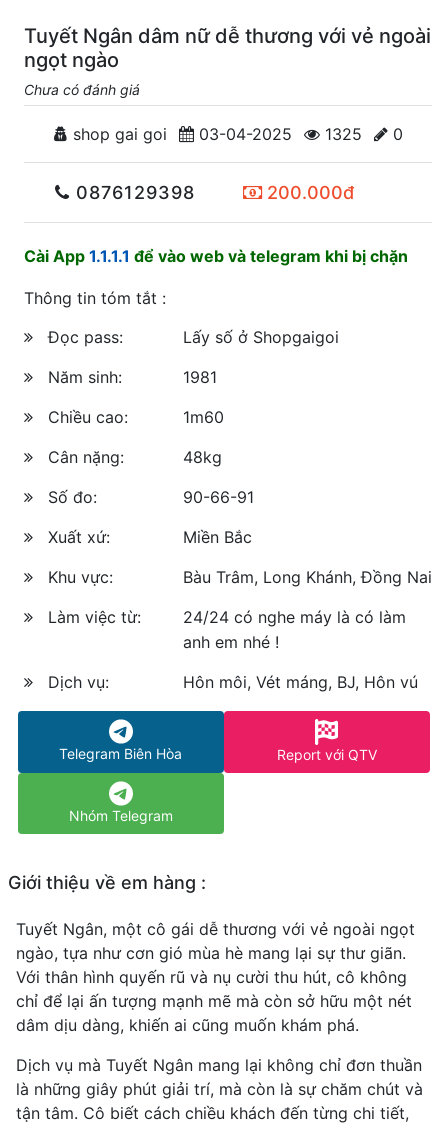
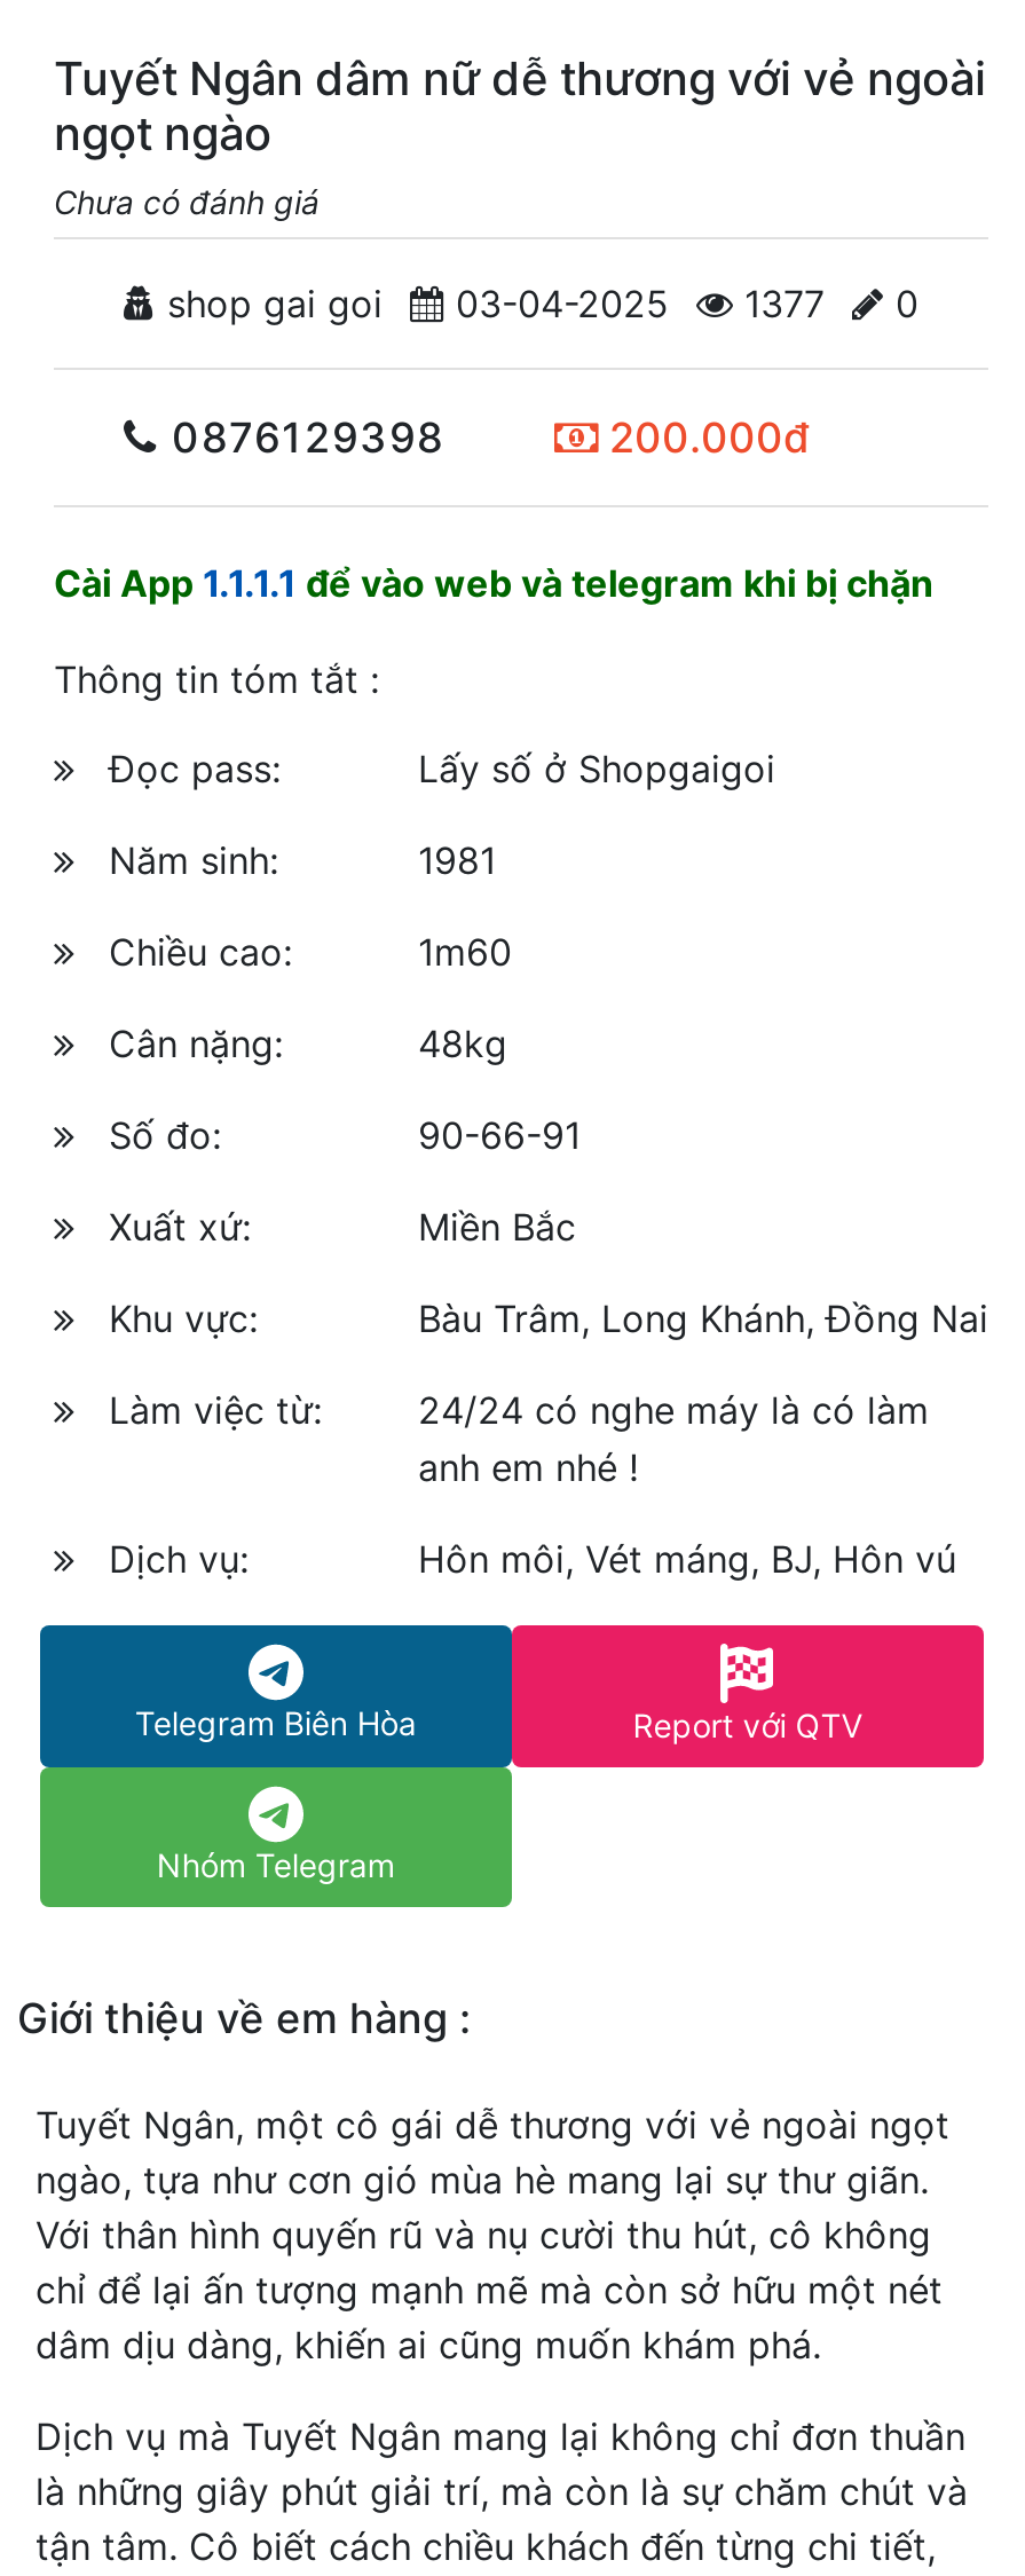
- shop gai goi 03-04-2025 1325 0
+ shop gai goi 03-04-2025 1377 0
